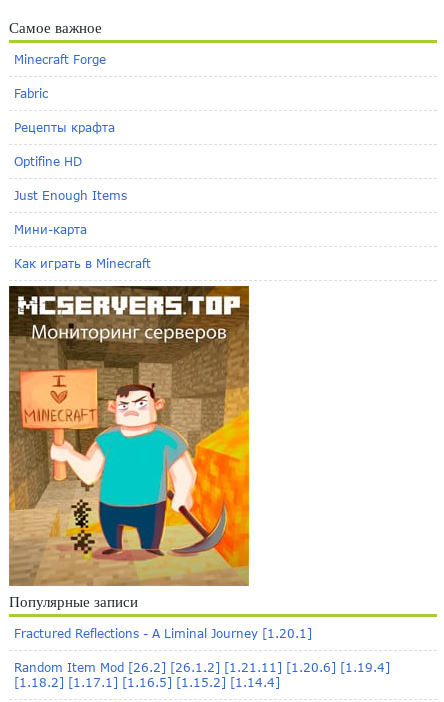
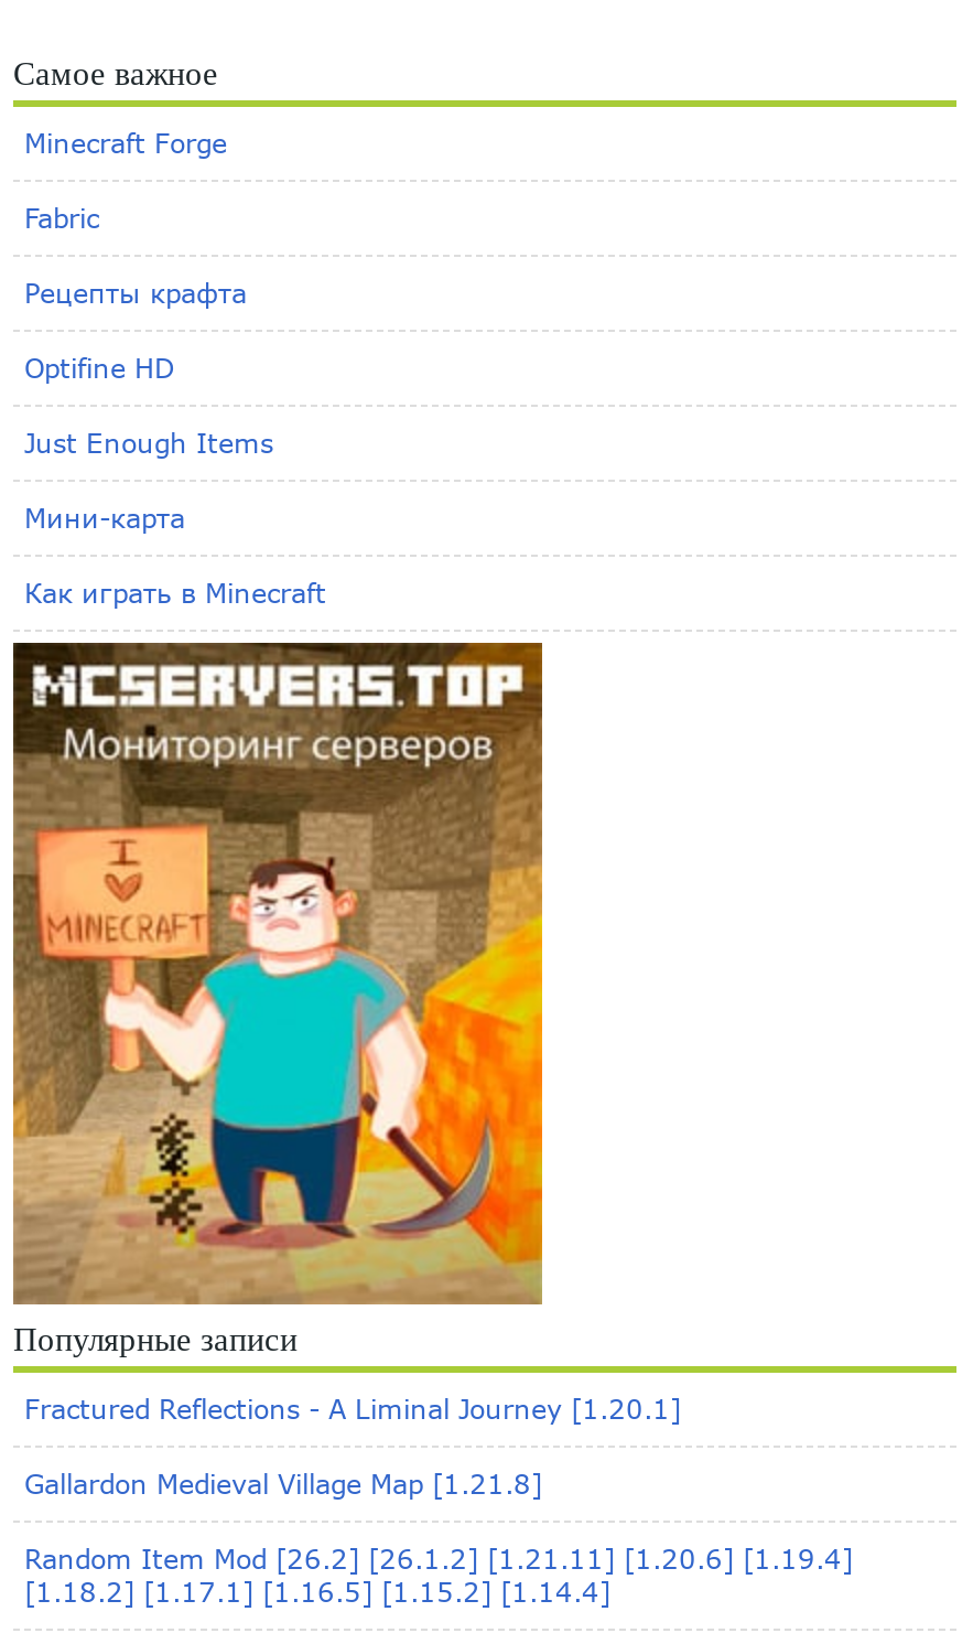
+ Gallardon Medieval Village Map [1.21.8]
